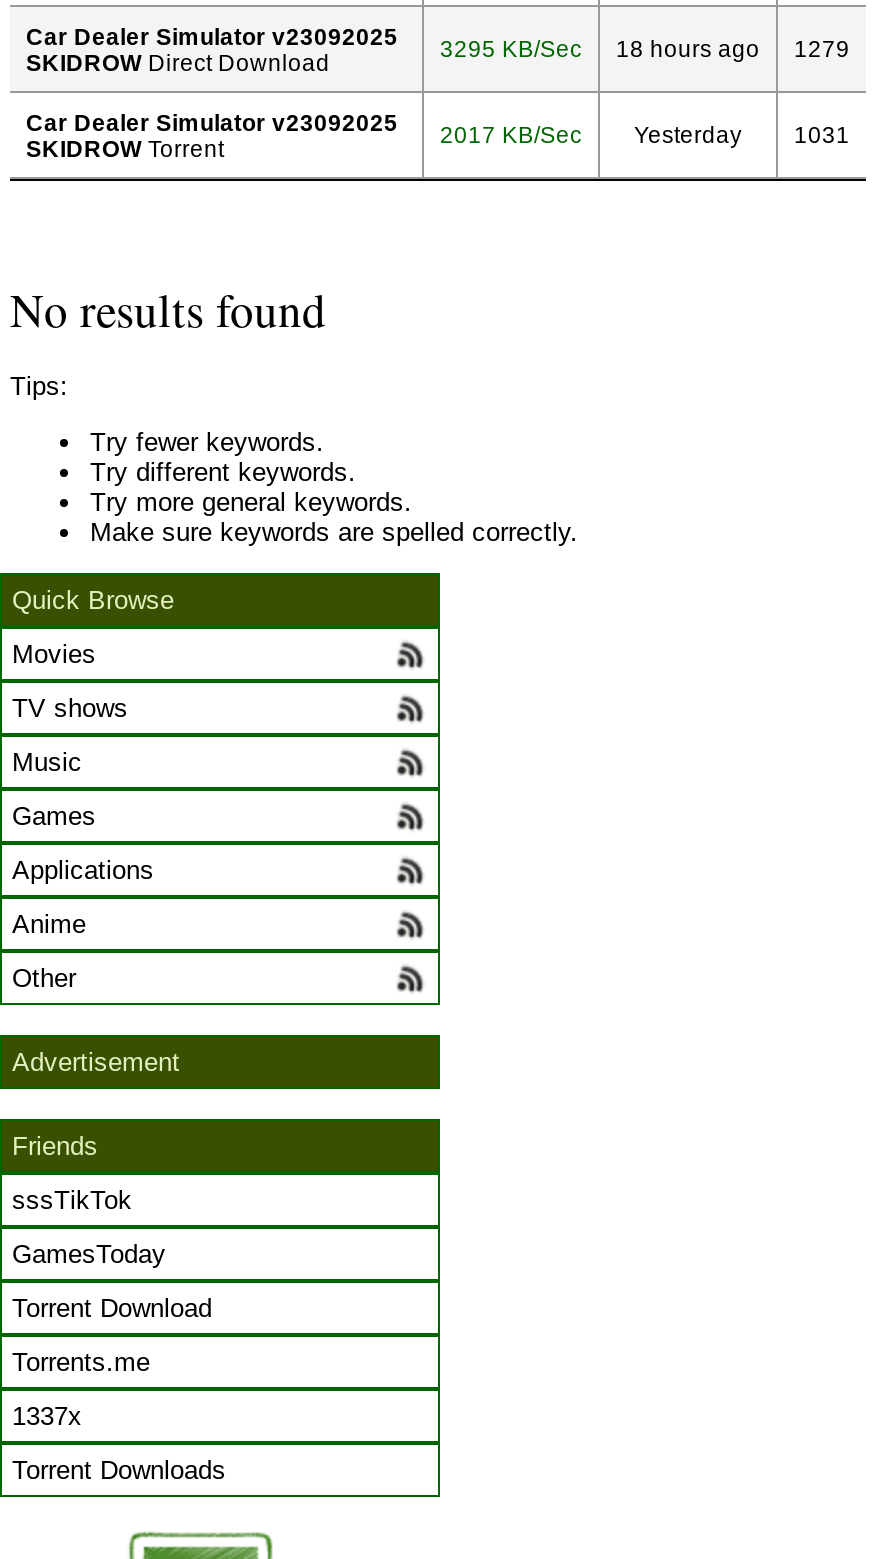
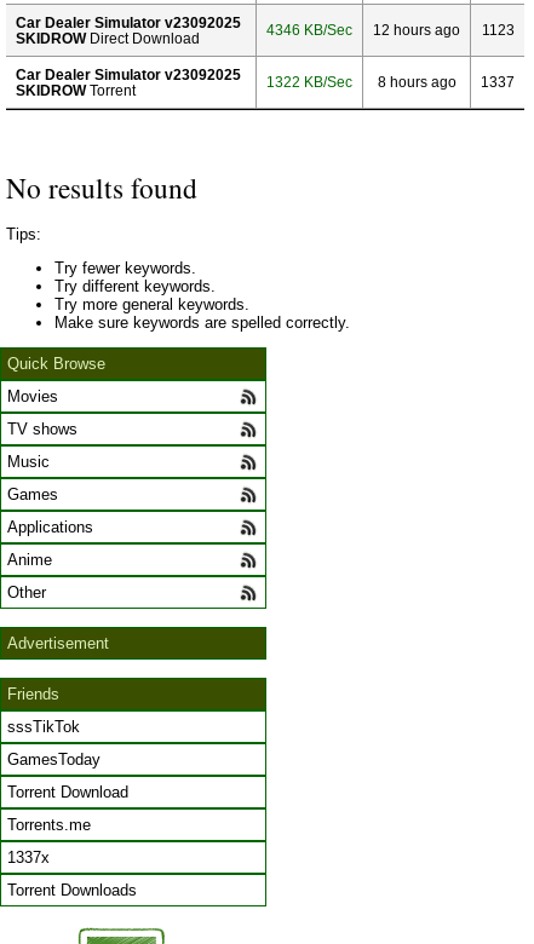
- 3295 KB/Sec
+ 4346 KB/Sec

- 18 hours ago
+ 12 hours ago

- 1279
+ 1123

- 2017 KB/Sec
- Yesterday
- 1031
+ 1322 KB/Sec
+ 8 hours ago
+ 1337
